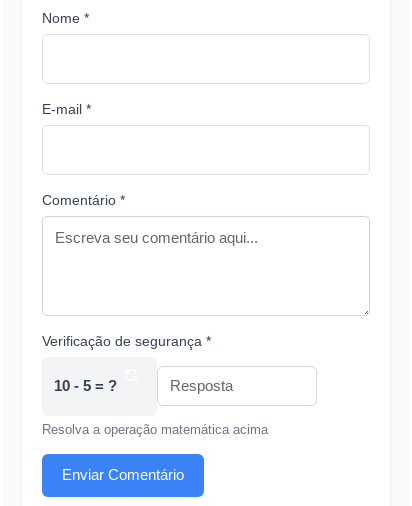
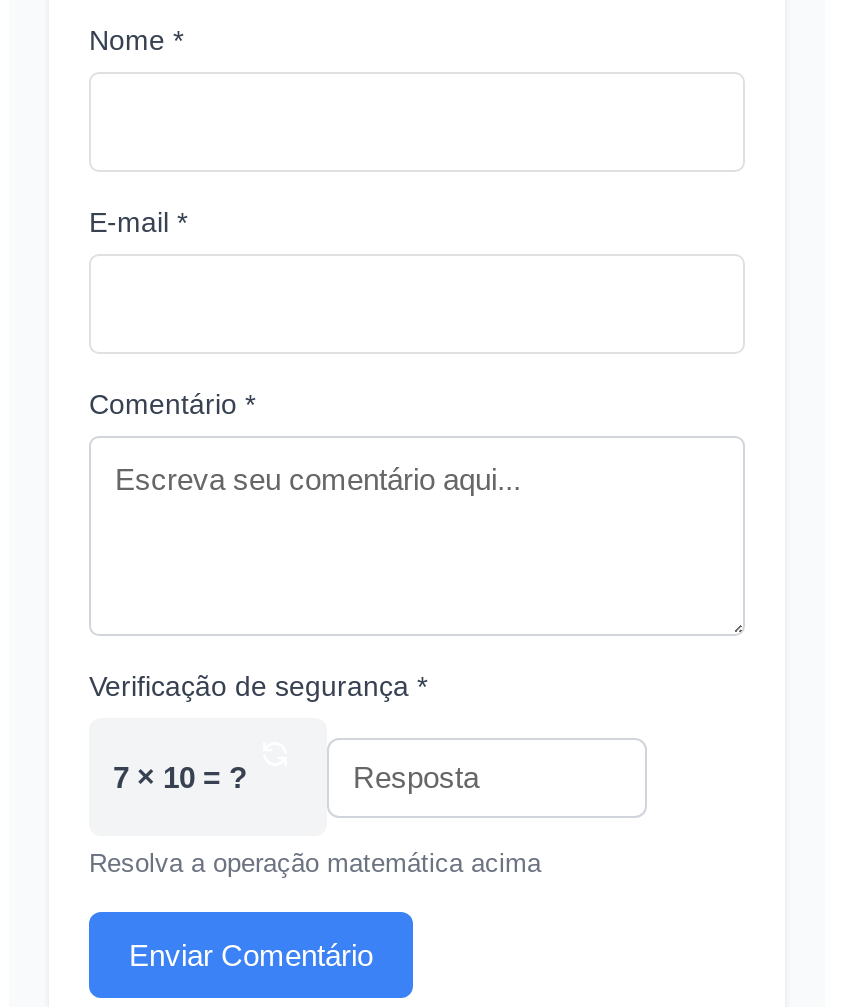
- 10 - 5 = ?
+ 7 × 10 = ?
